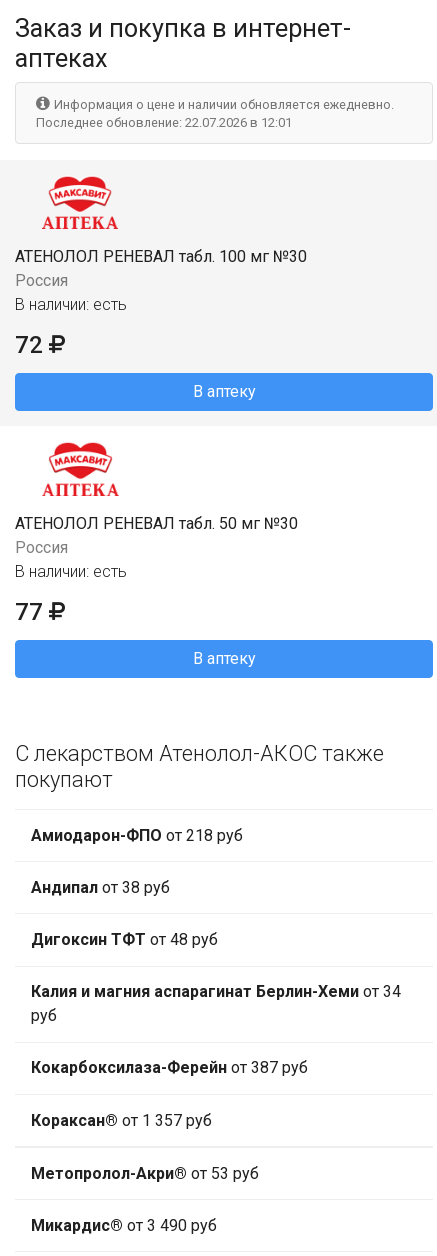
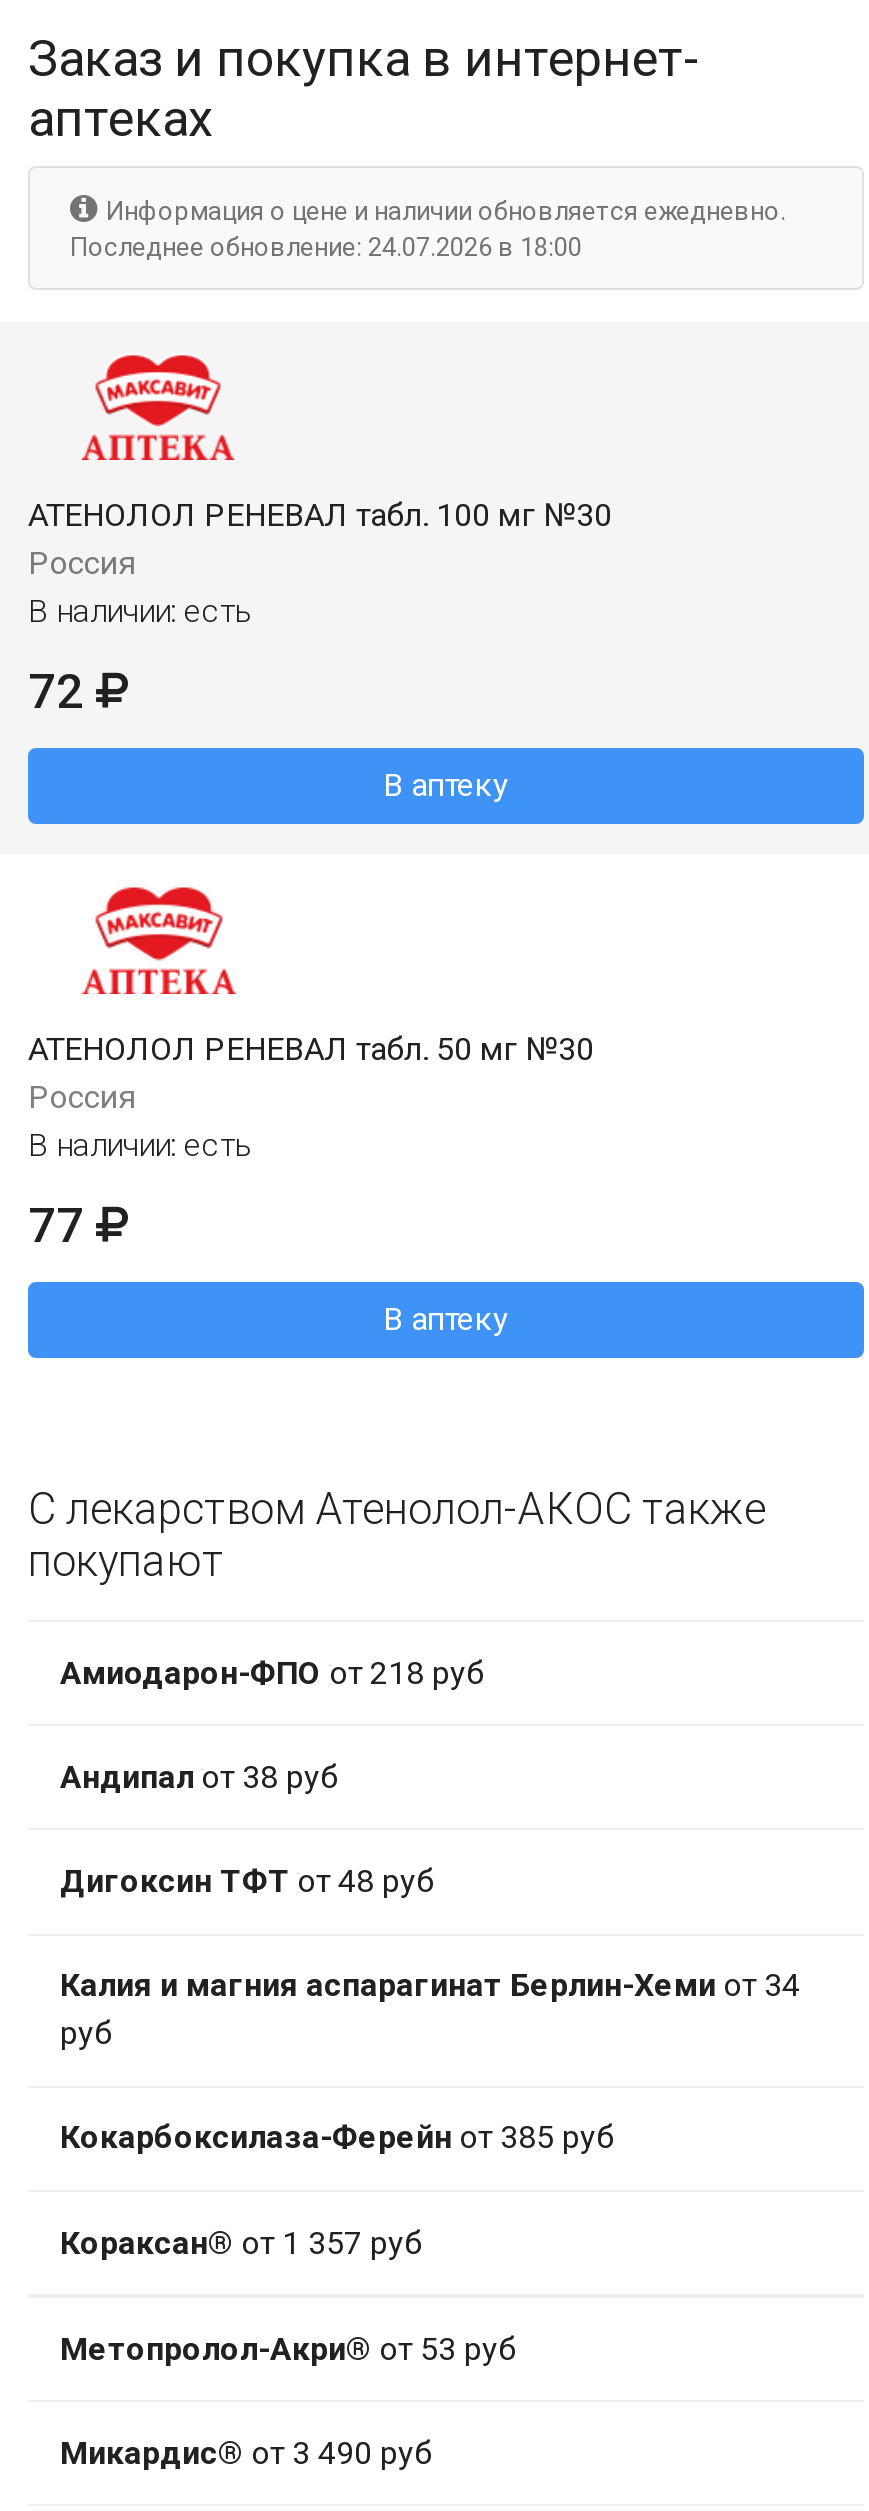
- Последнее обновление: 22.07.2026 в 12:01
+ Последнее обновление: 24.07.2026 в 18:00

- Кокарбоксилаза-Ферейн от 387 руб
+ Кокарбоксилаза-Ферейн от 385 руб
